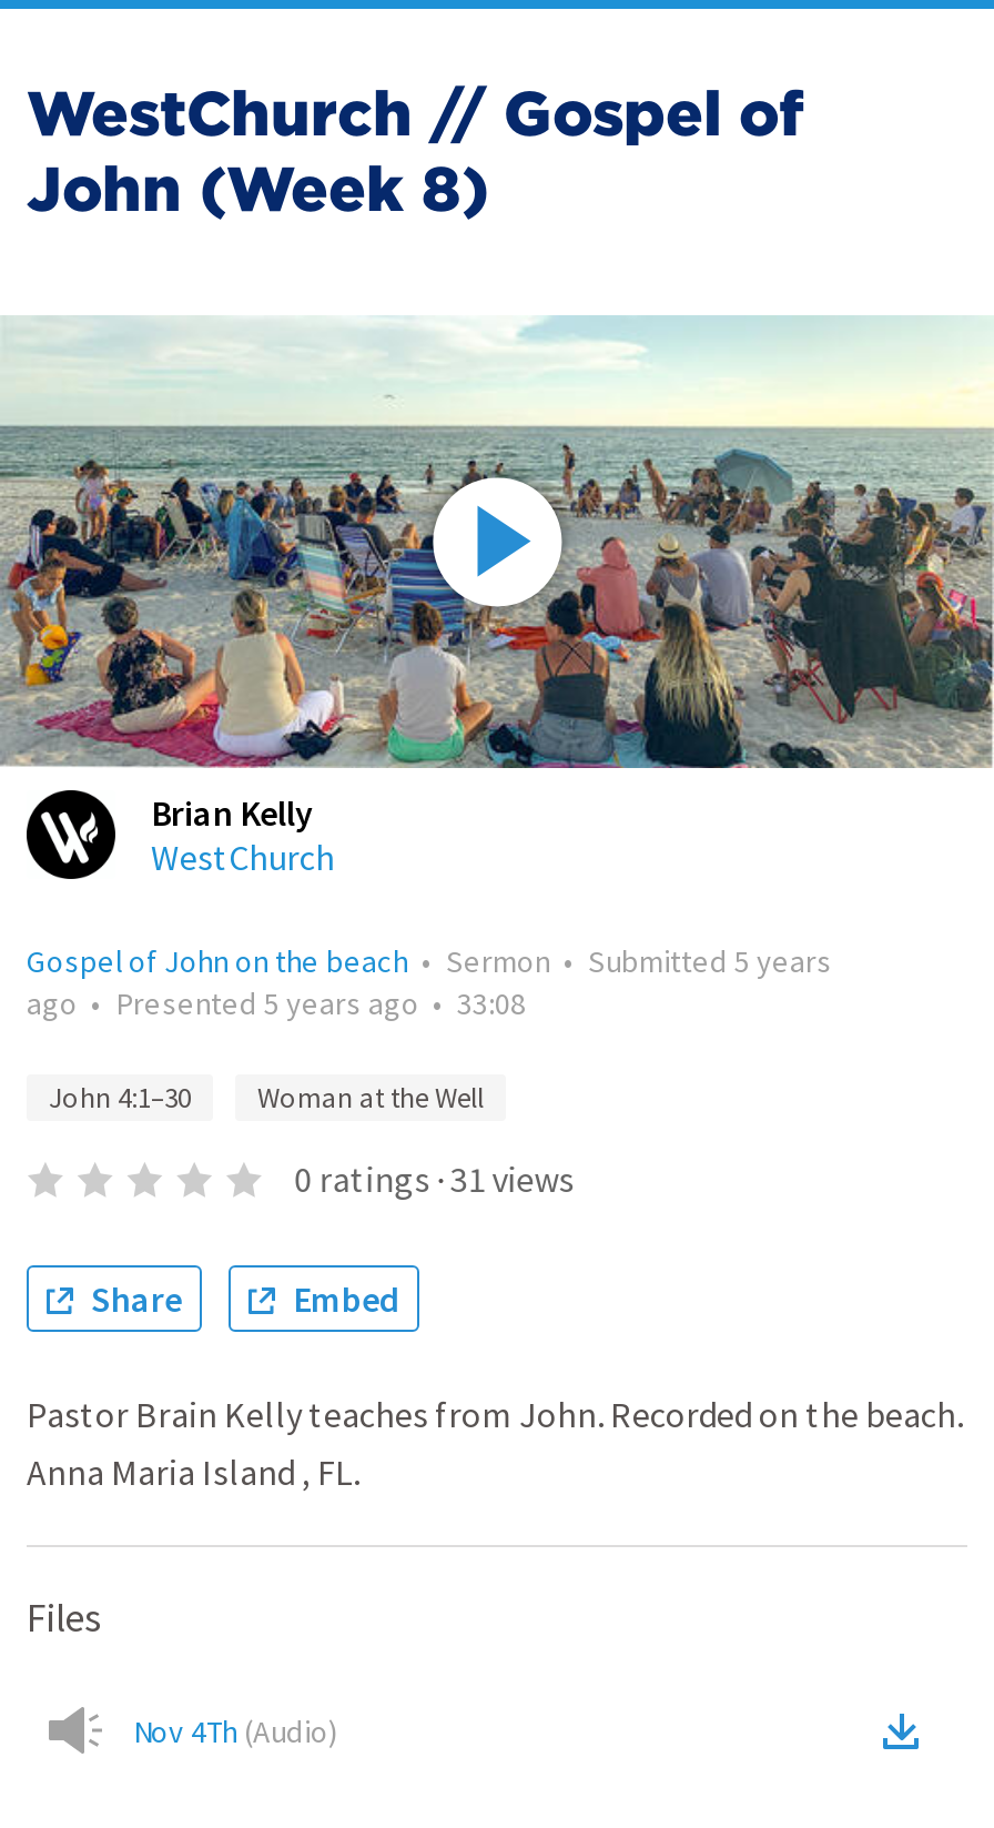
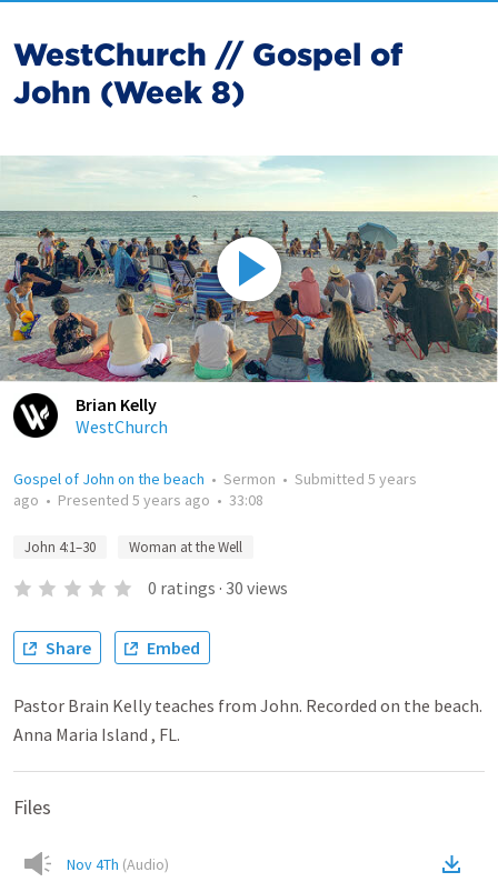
- 0 ratings · 31 views
+ 0 ratings · 30 views
